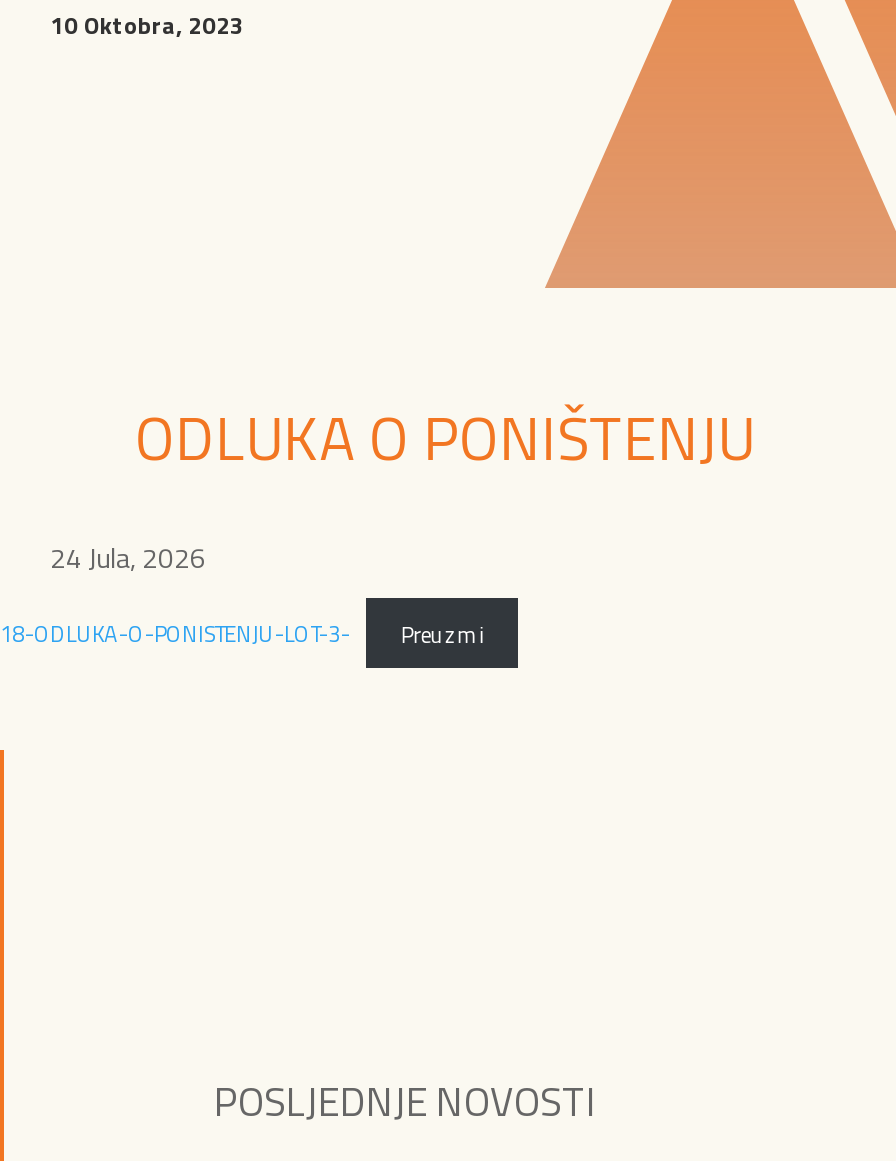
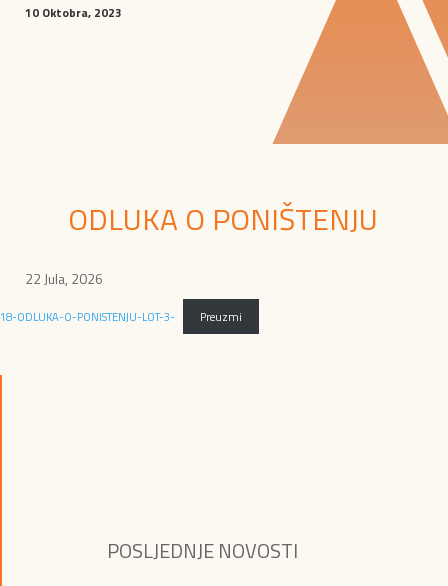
- 24 Jula, 2026
+ 22 Jula, 2026
